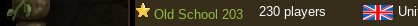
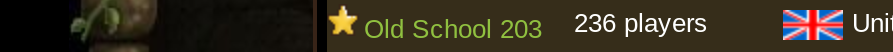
- Old School 203 230 players
+ Old School 203 236 players
